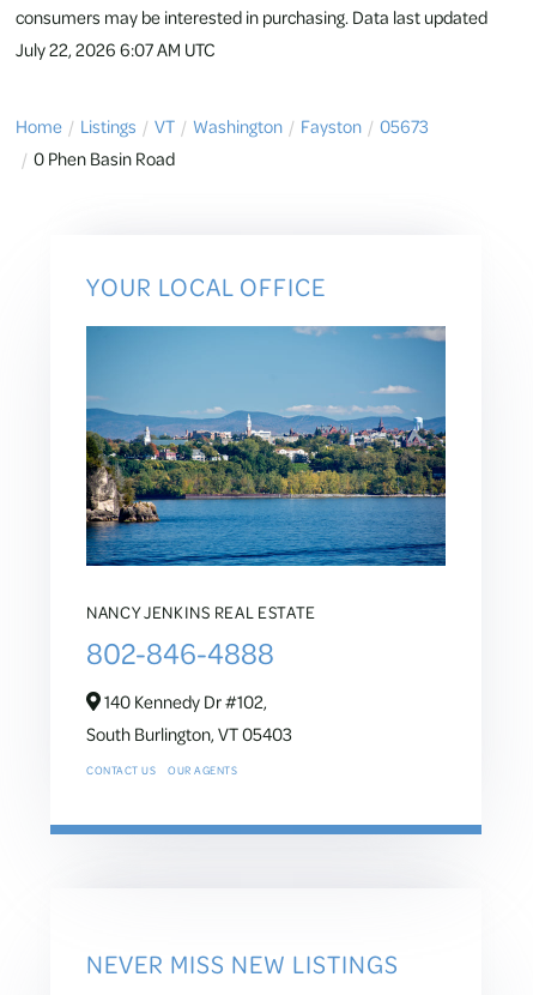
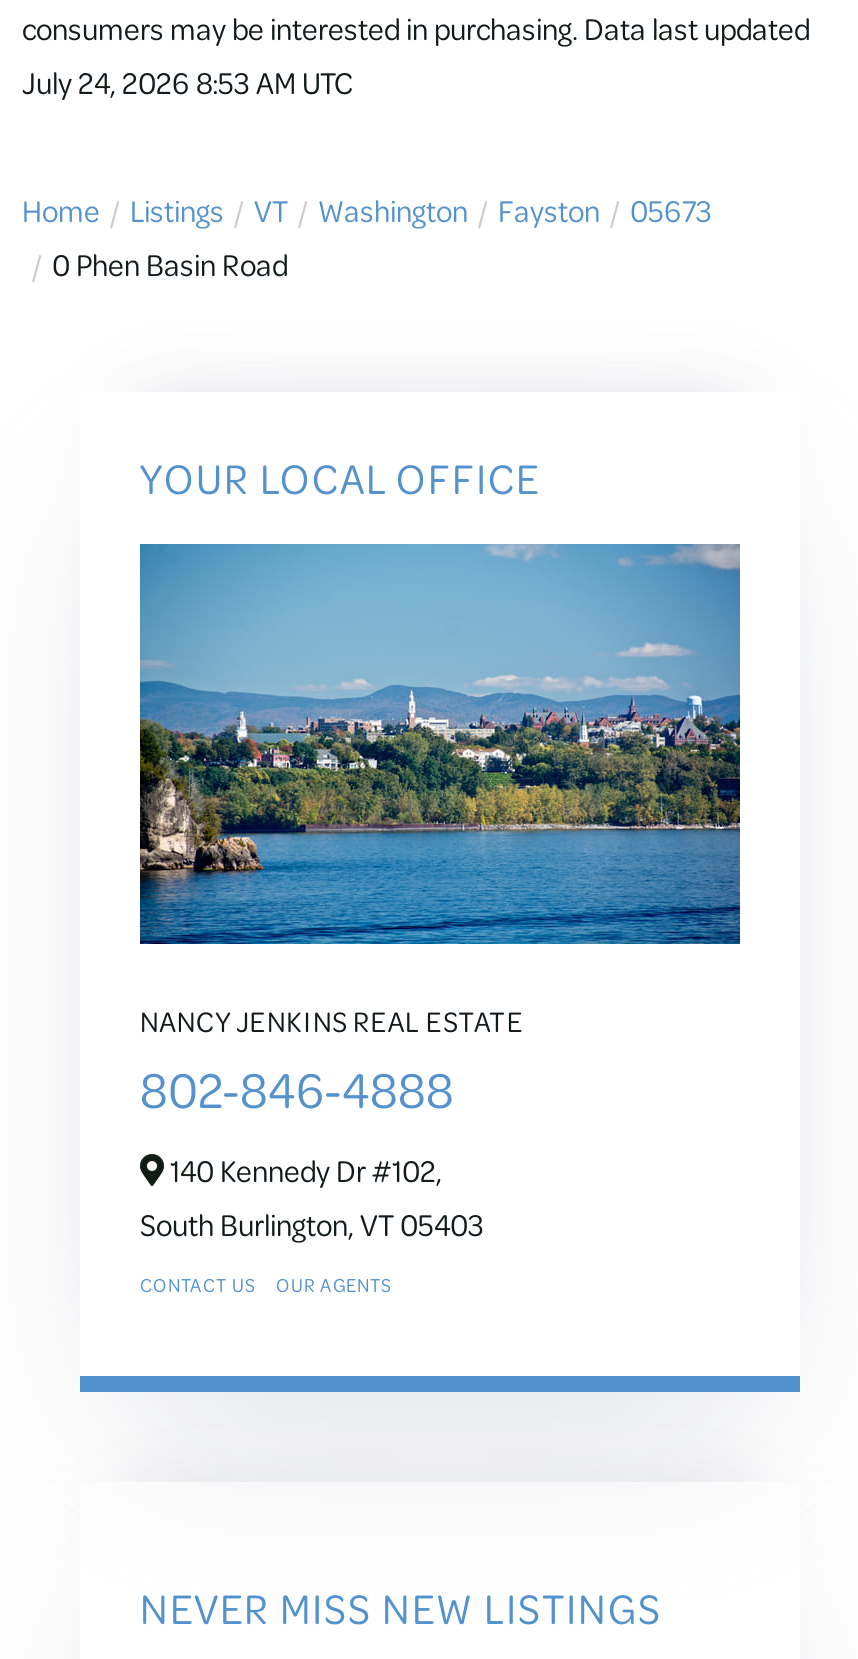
- July 22, 2026 6:07 AM UTC
+ July 24, 2026 8:53 AM UTC
